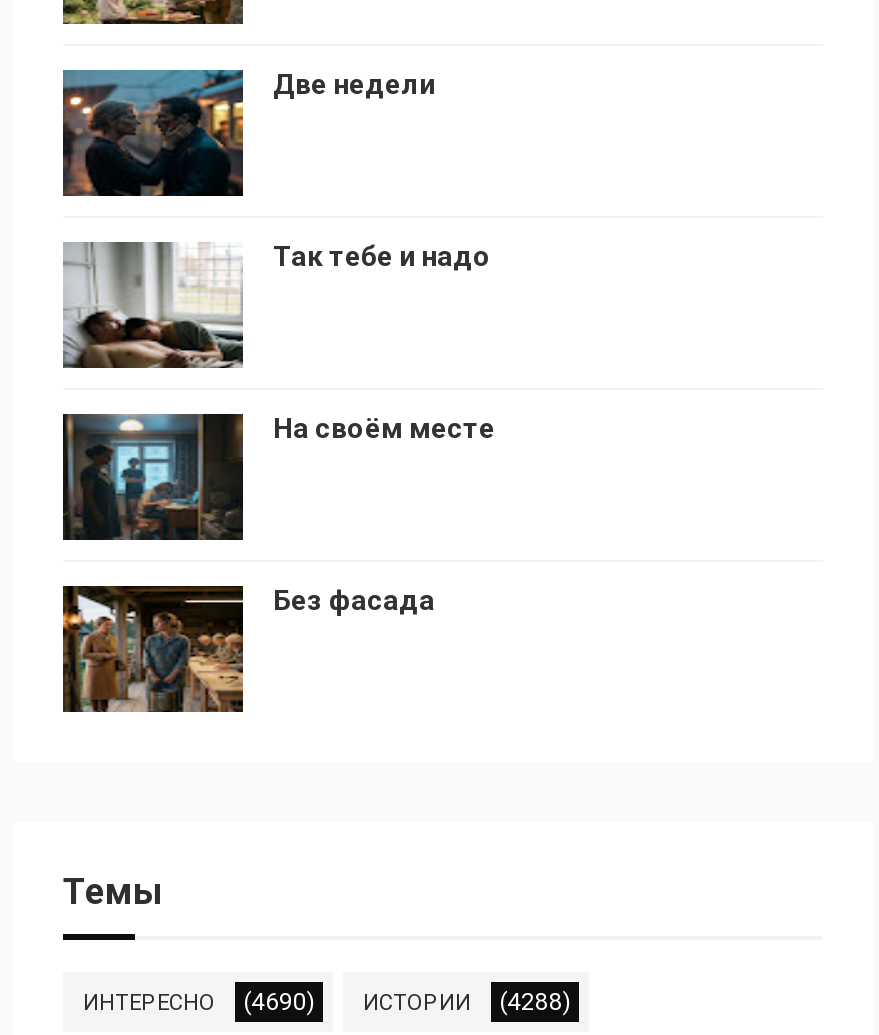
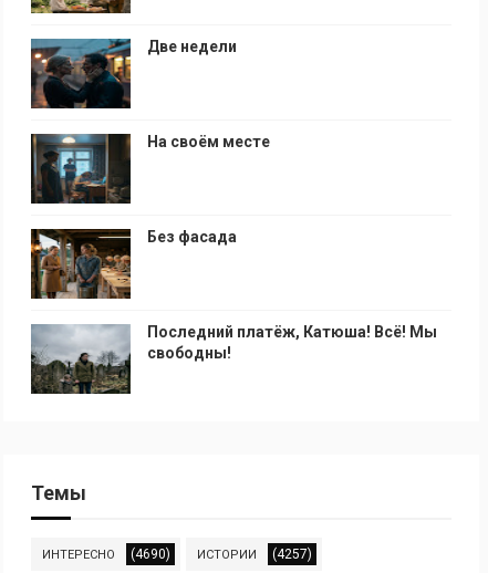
- [image]
- Так тебе и надо

moved up: [image] | На своём месте | Без фасада

moved up: [image]

+ [image]
+ Последний платёж, Катюша! Всё! Мы
+ свободны!

- ИНТЕРЕСНО (4690) ИСТОРИИ (4288)
+ ИНТЕРЕСНО (4690) ИСТОРИИ (4257)
